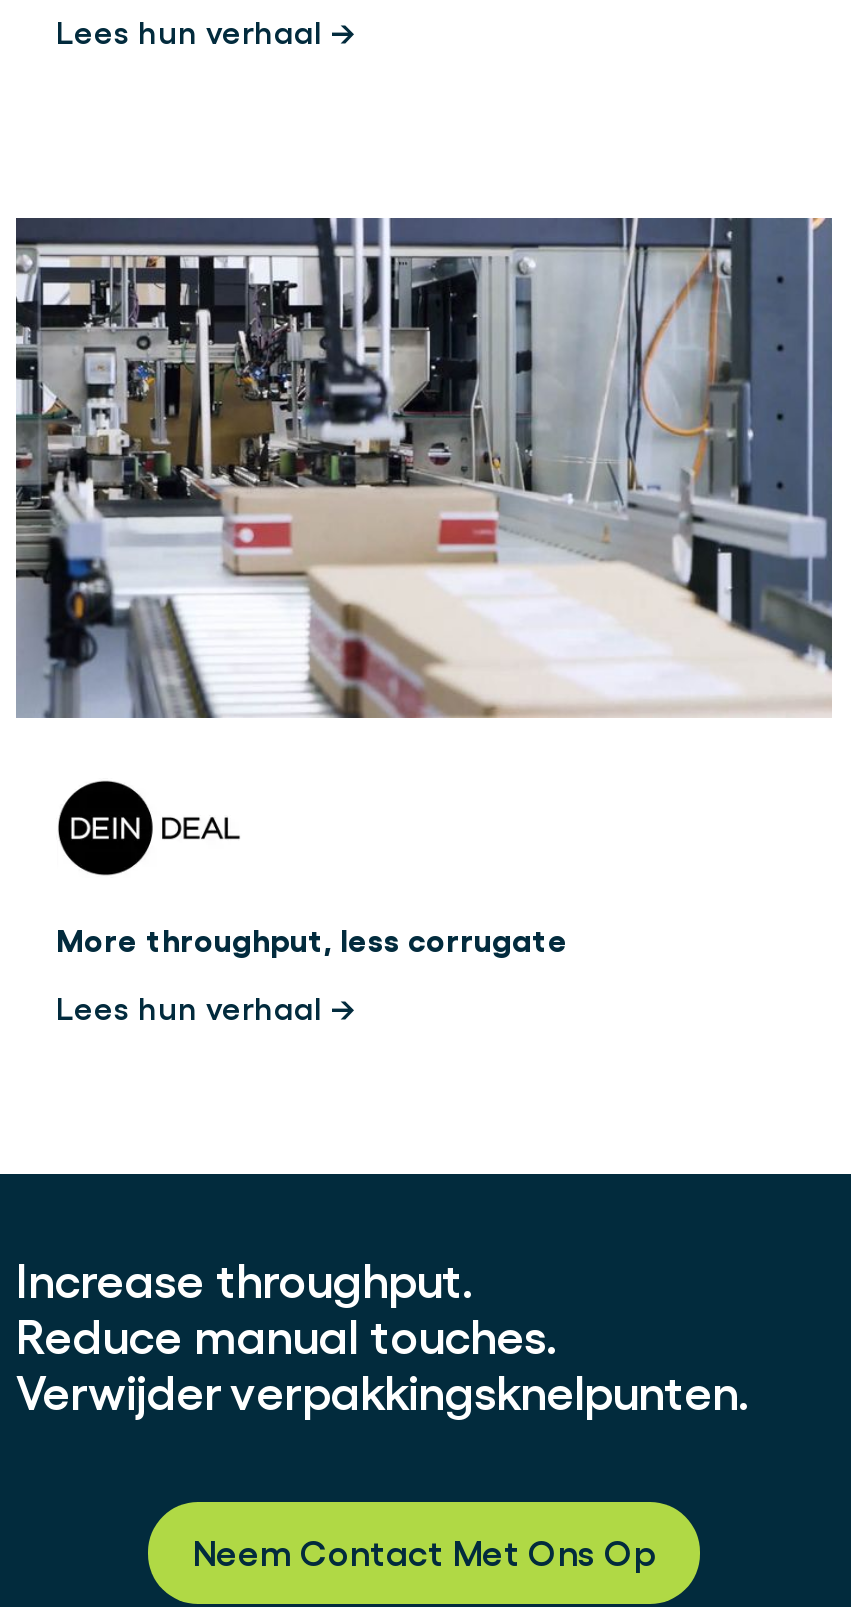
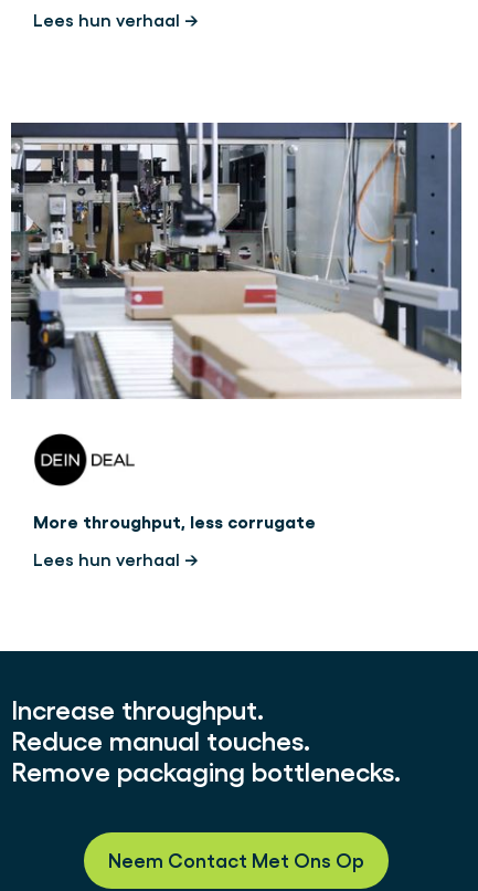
- Verwijder verpakkingsknelpunten.
+ Remove packaging bottlenecks.
